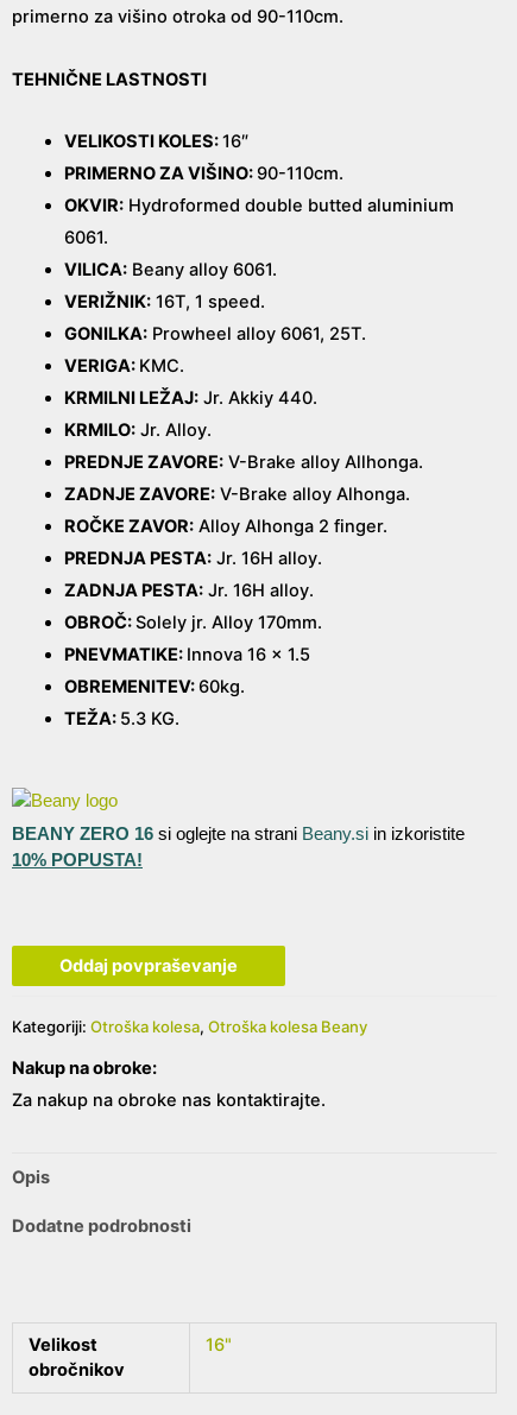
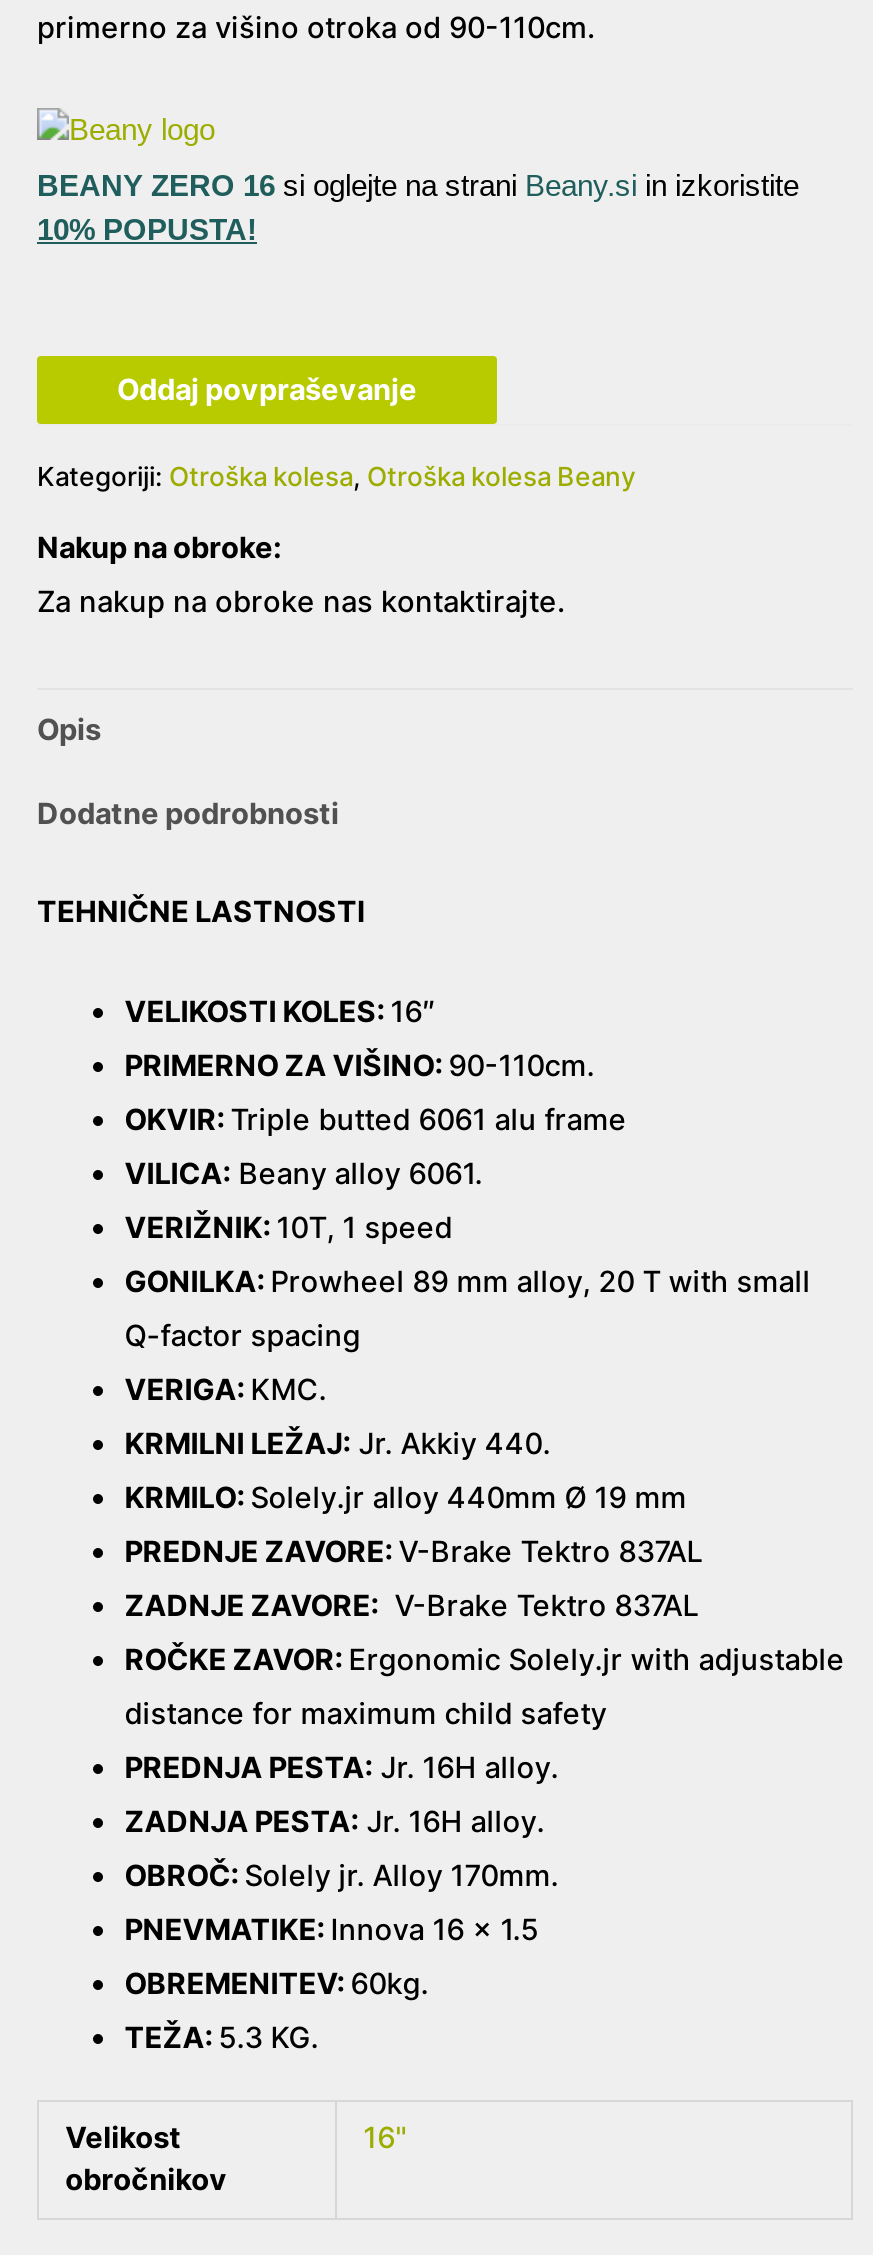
moved down: TEHNIČNE LASTNOSTI | VELIKOSTI KOLES: 16″ | PRIMERNO ZA VIŠINO: 90-110cm.

- OKVIR: Hydroformed double butted aluminium
- 6061.
- VERIŽNIK: 16T, 1 speed.
- GONILKA: Prowheel alloy 6061, 25T.
- KRMILO: Jr. Alloy.
- PREDNJE ZAVORE: V-Brake alloy Allhonga.
- ZADNJE ZAVORE: V-Brake alloy Alhonga.
- ROČKE ZAVOR: Alloy Alhonga 2 finger.

moved down: VILICA: Beany alloy 6061.

moved down: VERIGA: KMC. | KRMILNI LEŽAJ: Jr. Akkiy 440.

moved down: PREDNJA PESTA: Jr. 16H alloy. | ZADNJA PESTA: Jr. 16H alloy. | OBROČ: Solely jr. Alloy 170mm. | PNEVMATIKE: Innova 16 x 1.5 | OBREMENITEV: 60kg. | TEŽA: 5.3 KG.

moved up: BEANY ZERO 16 si oglejte na strani Beany.si in izkoristite | 10% POPUSTA!

moved up: Oddaj povpraševanje

moved up: Kategoriji: Otroška kolesa, Otroška kolesa Beany | Nakup na obroke: | Za nakup na obroke nas kontaktirajte. | Opis | Dodatne podrobnosti

+ OKVIR: Triple butted 6061 alu frame
+ VERIŽNIK: 10T, 1 speed
+ GONILKA: Prowheel 89 mm alloy, 20 T with small
+ Q-factor spacing
+ KRMILO: Solely.jr alloy 440mm Ø 19 mm
+ PREDNJE ZAVORE: V-Brake Tektro 837AL
+ ZADNJE ZAVORE: V-Brake Tektro 837AL
+ ROČKE ZAVOR: Ergonomic Solely.jr with adjustable
+ distance for maximum child safety
